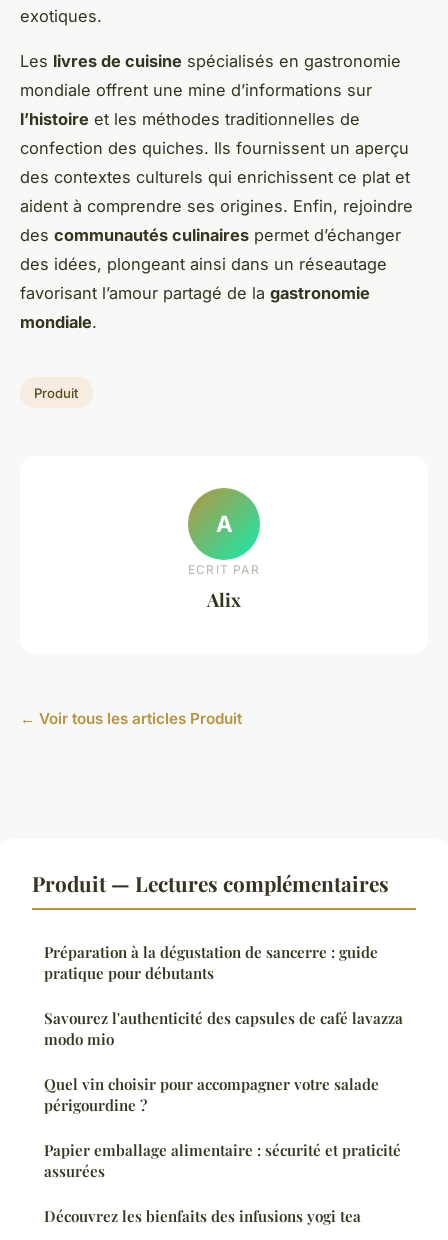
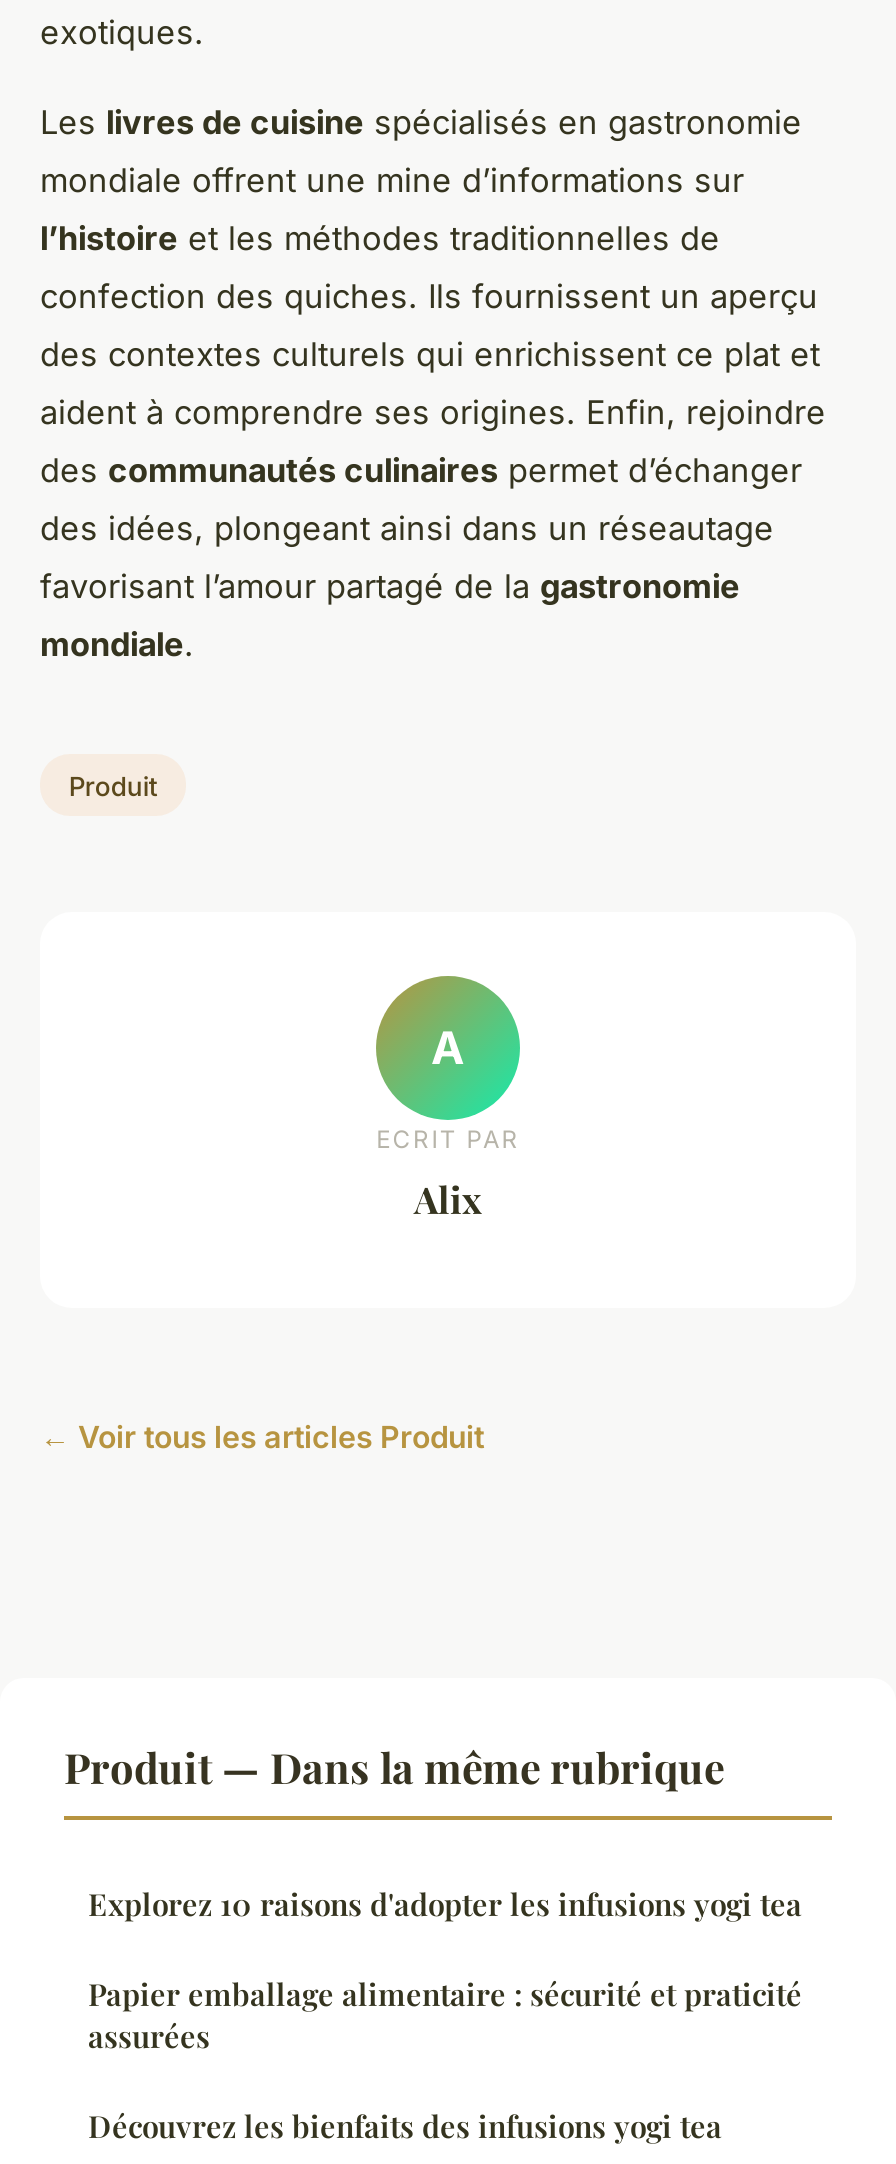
- Produit — Lectures complémentaires
- Préparation à la dégustation de sancerre : guide
- pratique pour débutants
- Savourez l'authenticité des capsules de café lavazza
- modo mio
- Quel vin choisir pour accompagner votre salade
- périgourdine ?
+ Produit — Dans la même rubrique
+ Explorez 10 raisons d'adopter les infusions yogi tea
